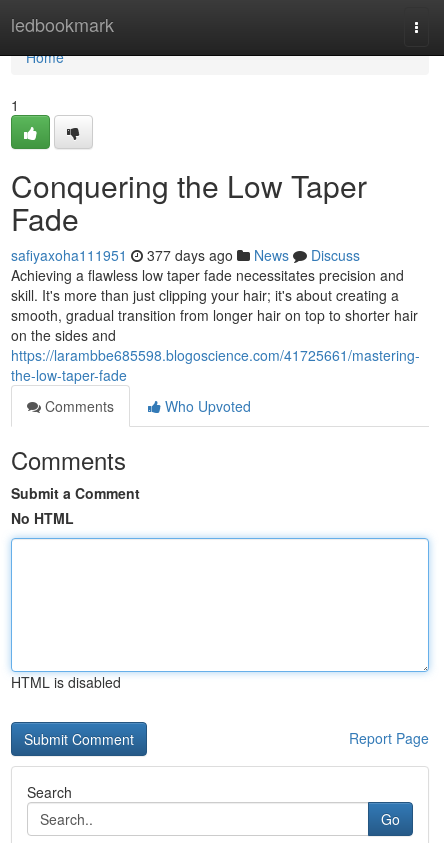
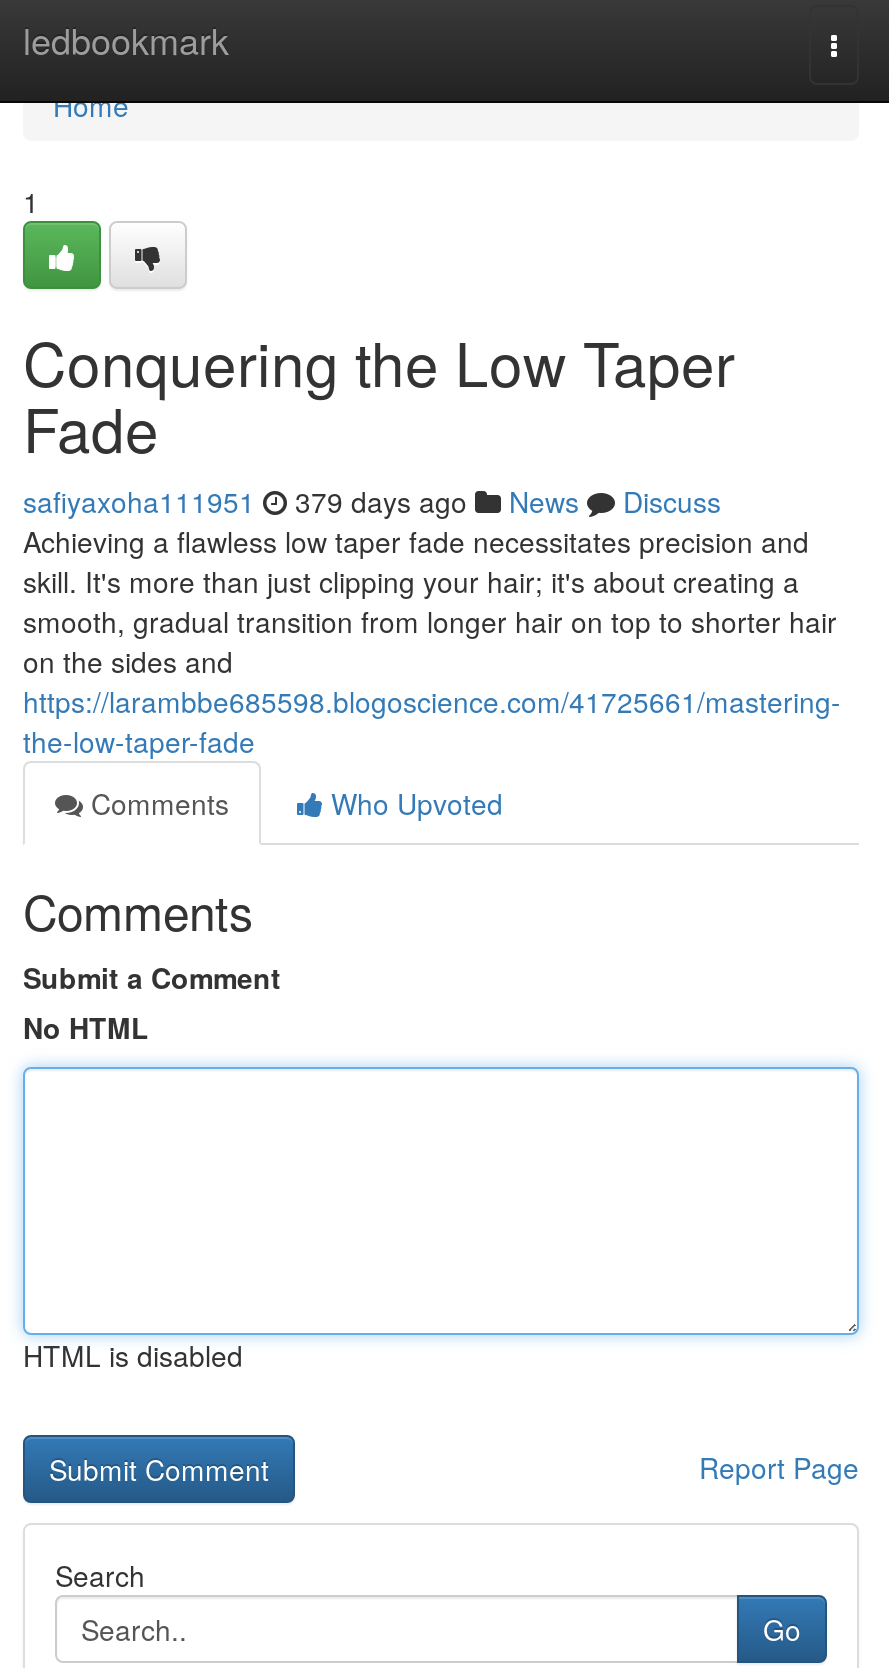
- safiyaxoha111951 377 days ago News Discuss
+ safiyaxoha111951 379 days ago News Discuss
